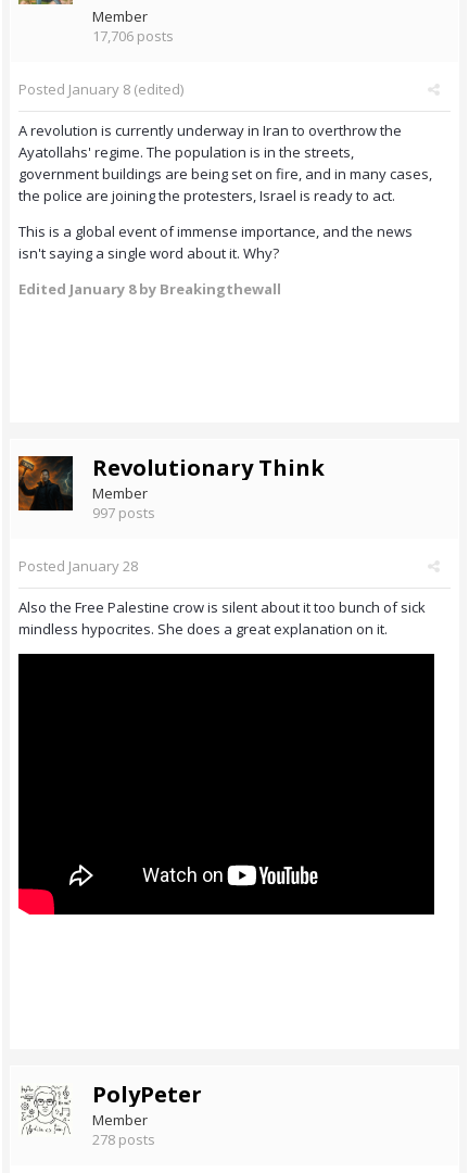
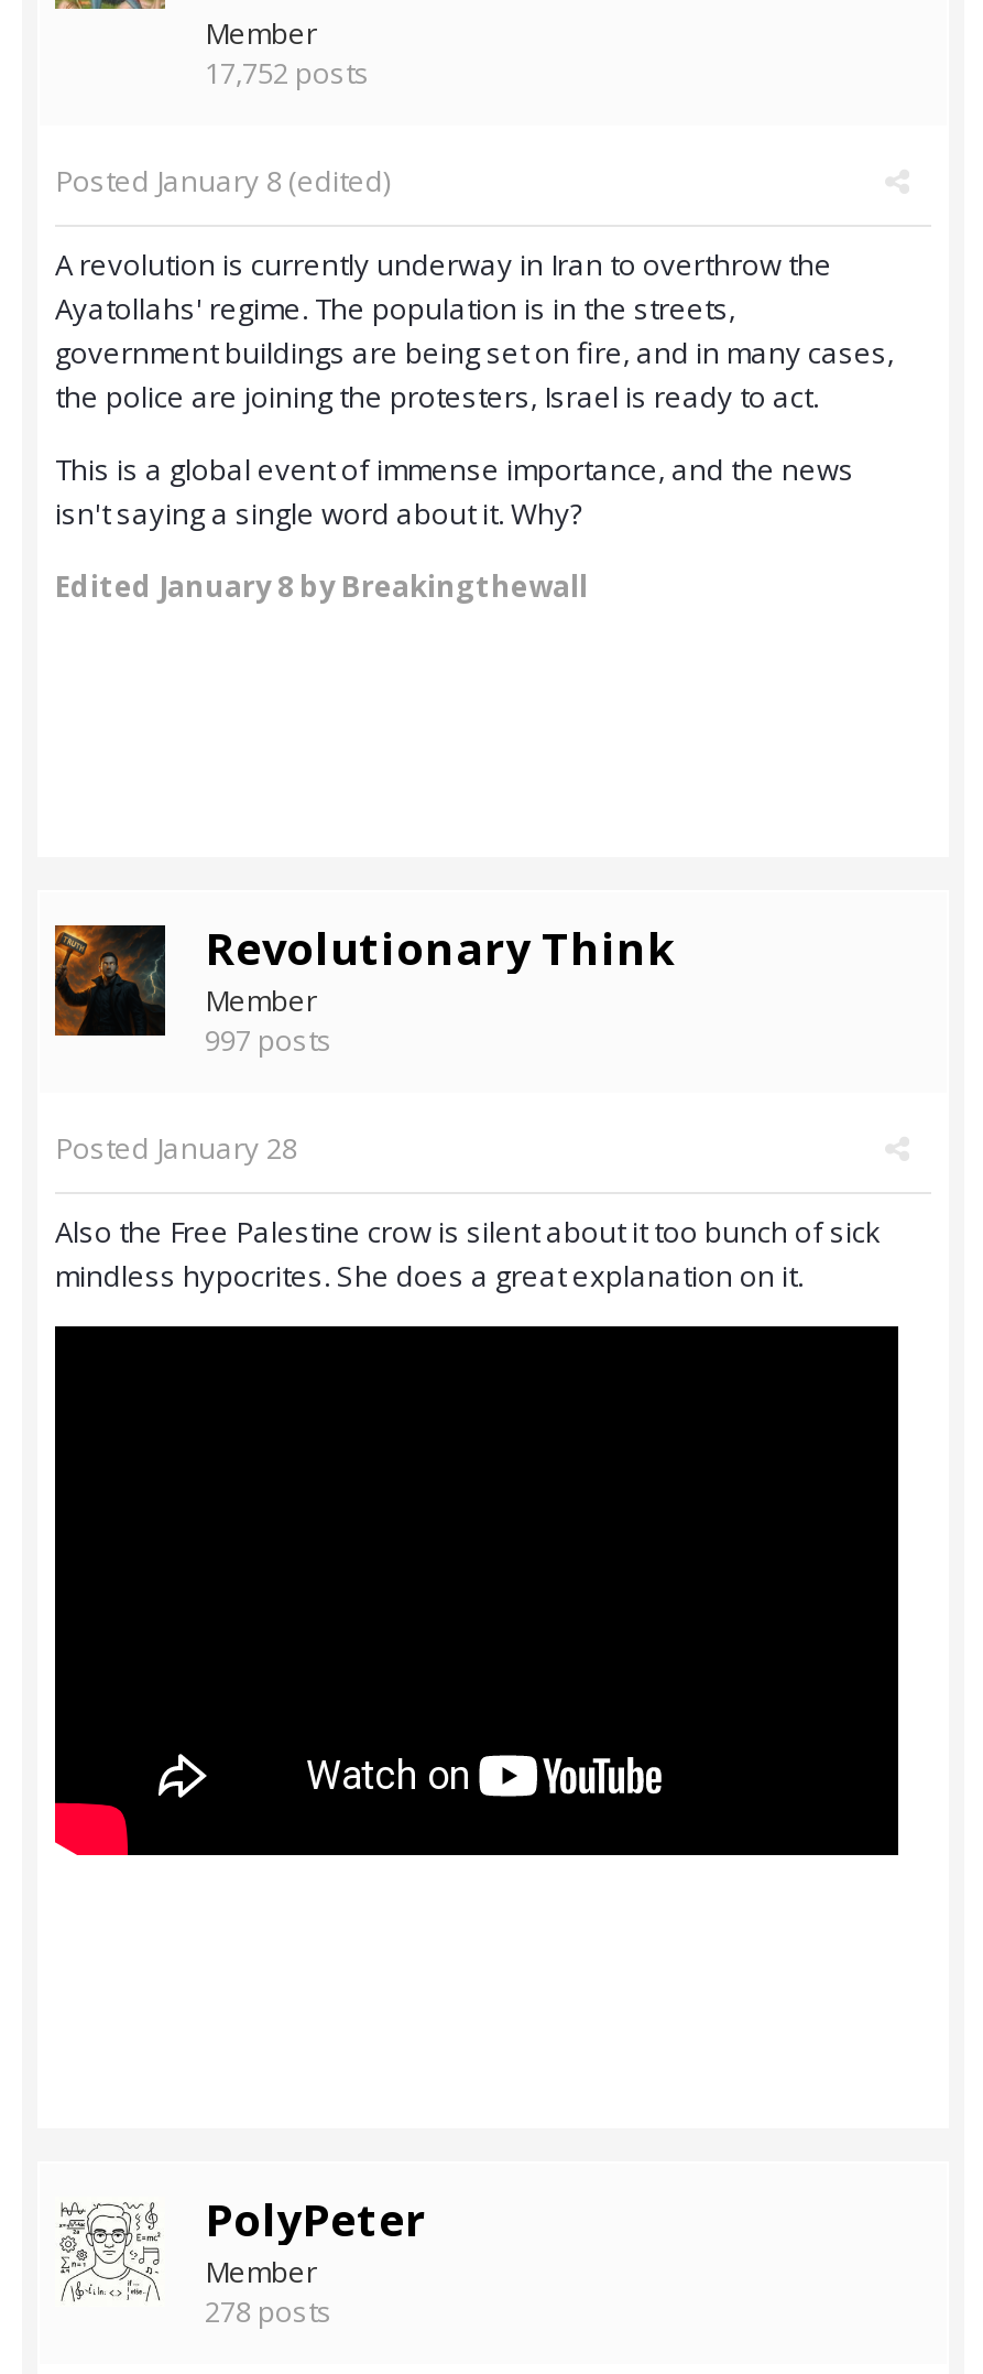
- 17,706 posts
+ 17,752 posts
